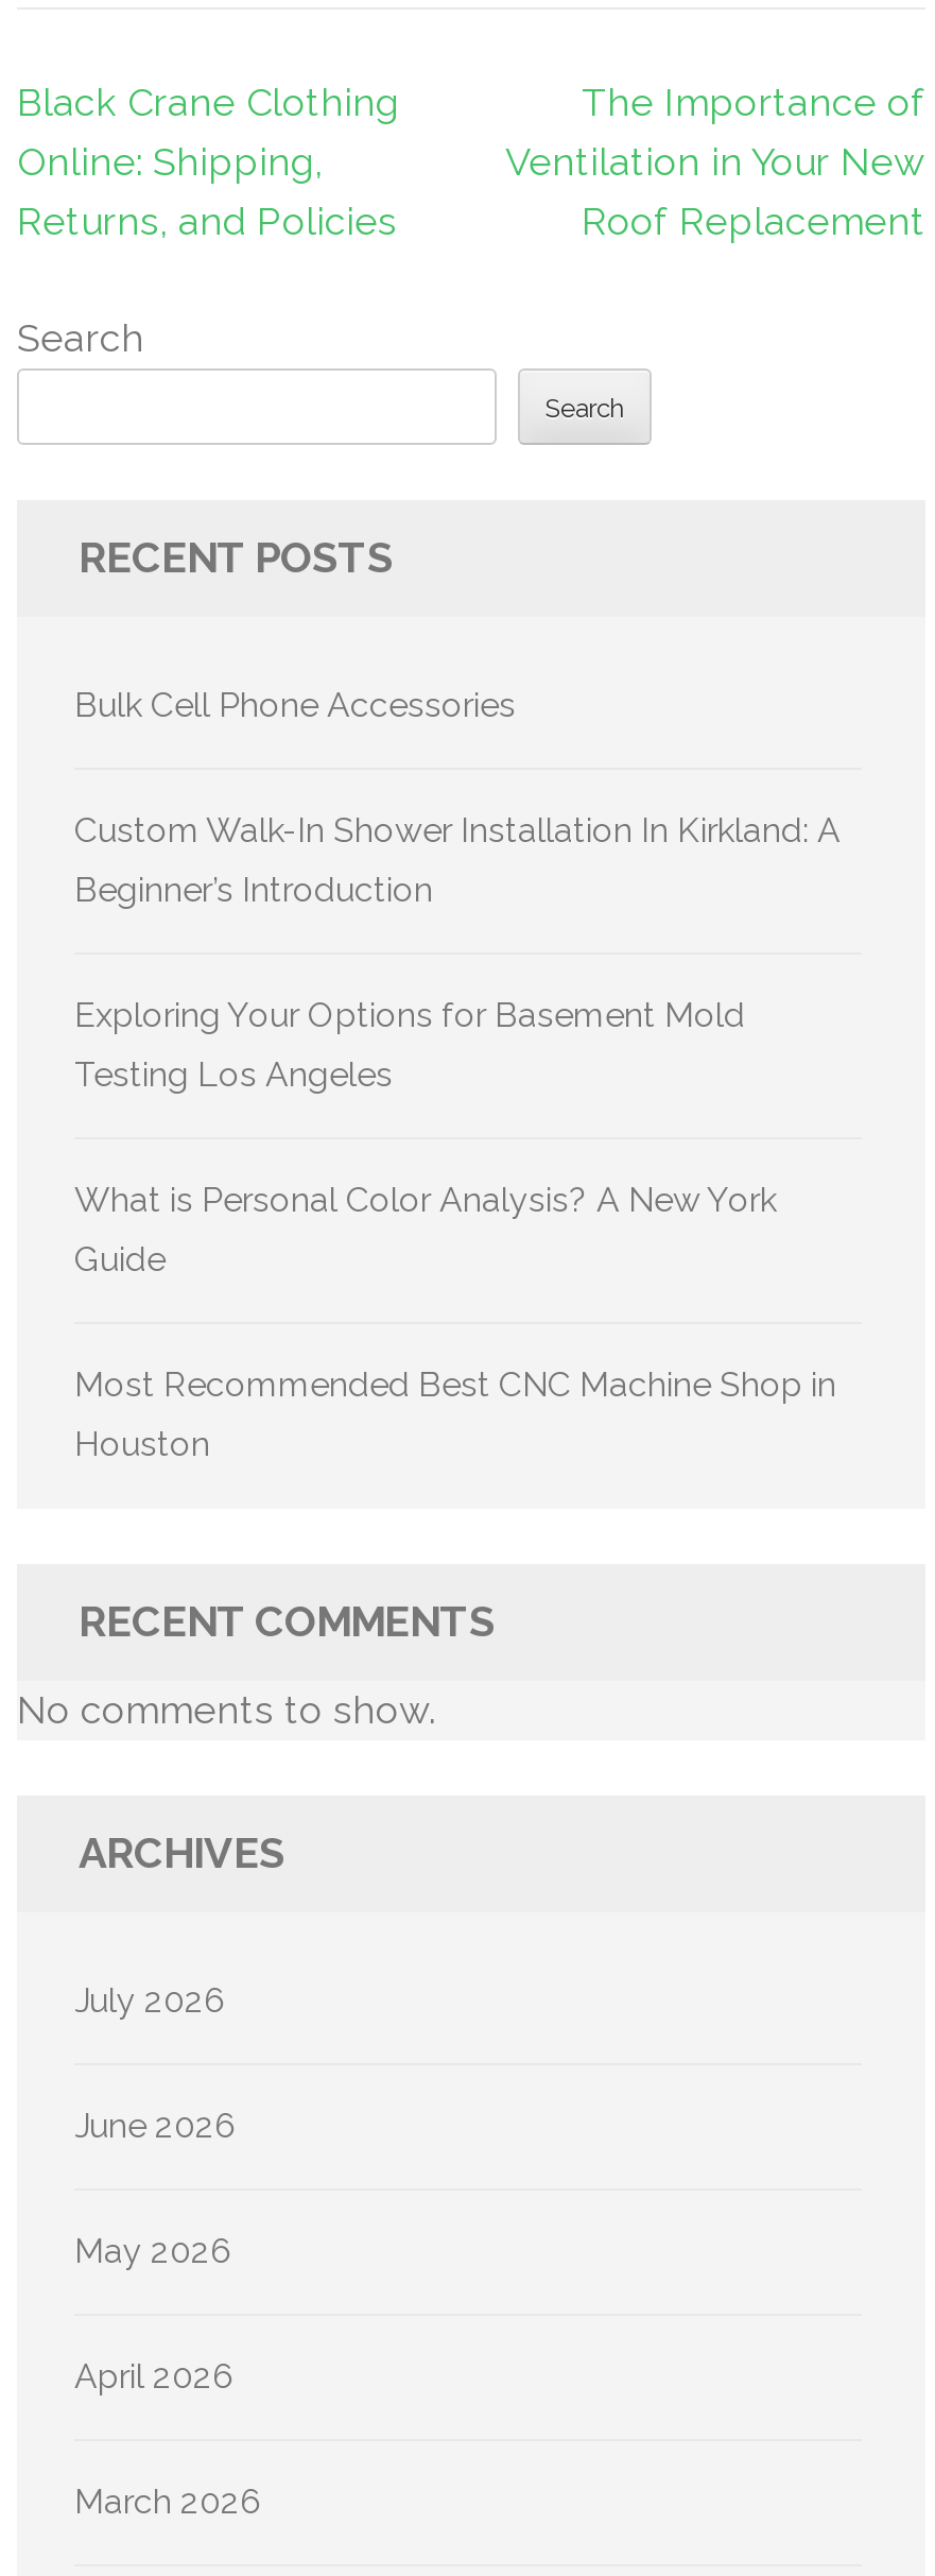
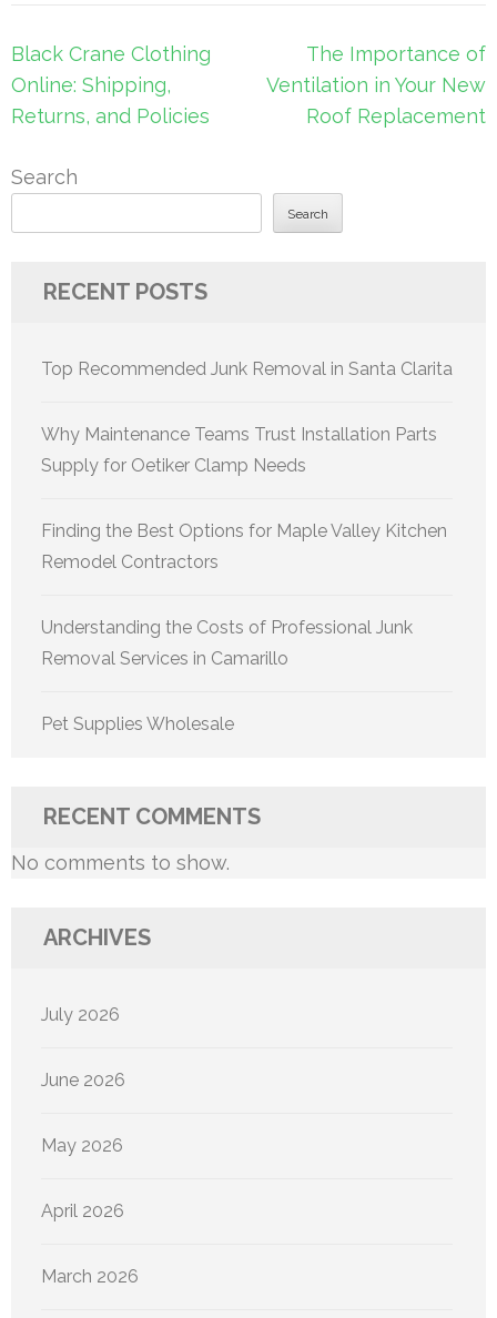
- Bulk Cell Phone Accessories
- Custom Walk-In Shower Installation In Kirkland: A
- Beginner’s Introduction
- Exploring Your Options for Basement Mold
- Testing Los Angeles
- What is Personal Color Analysis? A New York
- Guide
- Most Recommended Best CNC Machine Shop in
- Houston
+ Top Recommended Junk Removal in Santa Clarita
+ Why Maintenance Teams Trust Installation Parts
+ Supply for Oetiker Clamp Needs
+ Finding the Best Options for Maple Valley Kitchen
+ Remodel Contractors
+ Understanding the Costs of Professional Junk
+ Removal Services in Camarillo
+ Pet Supplies Wholesale
